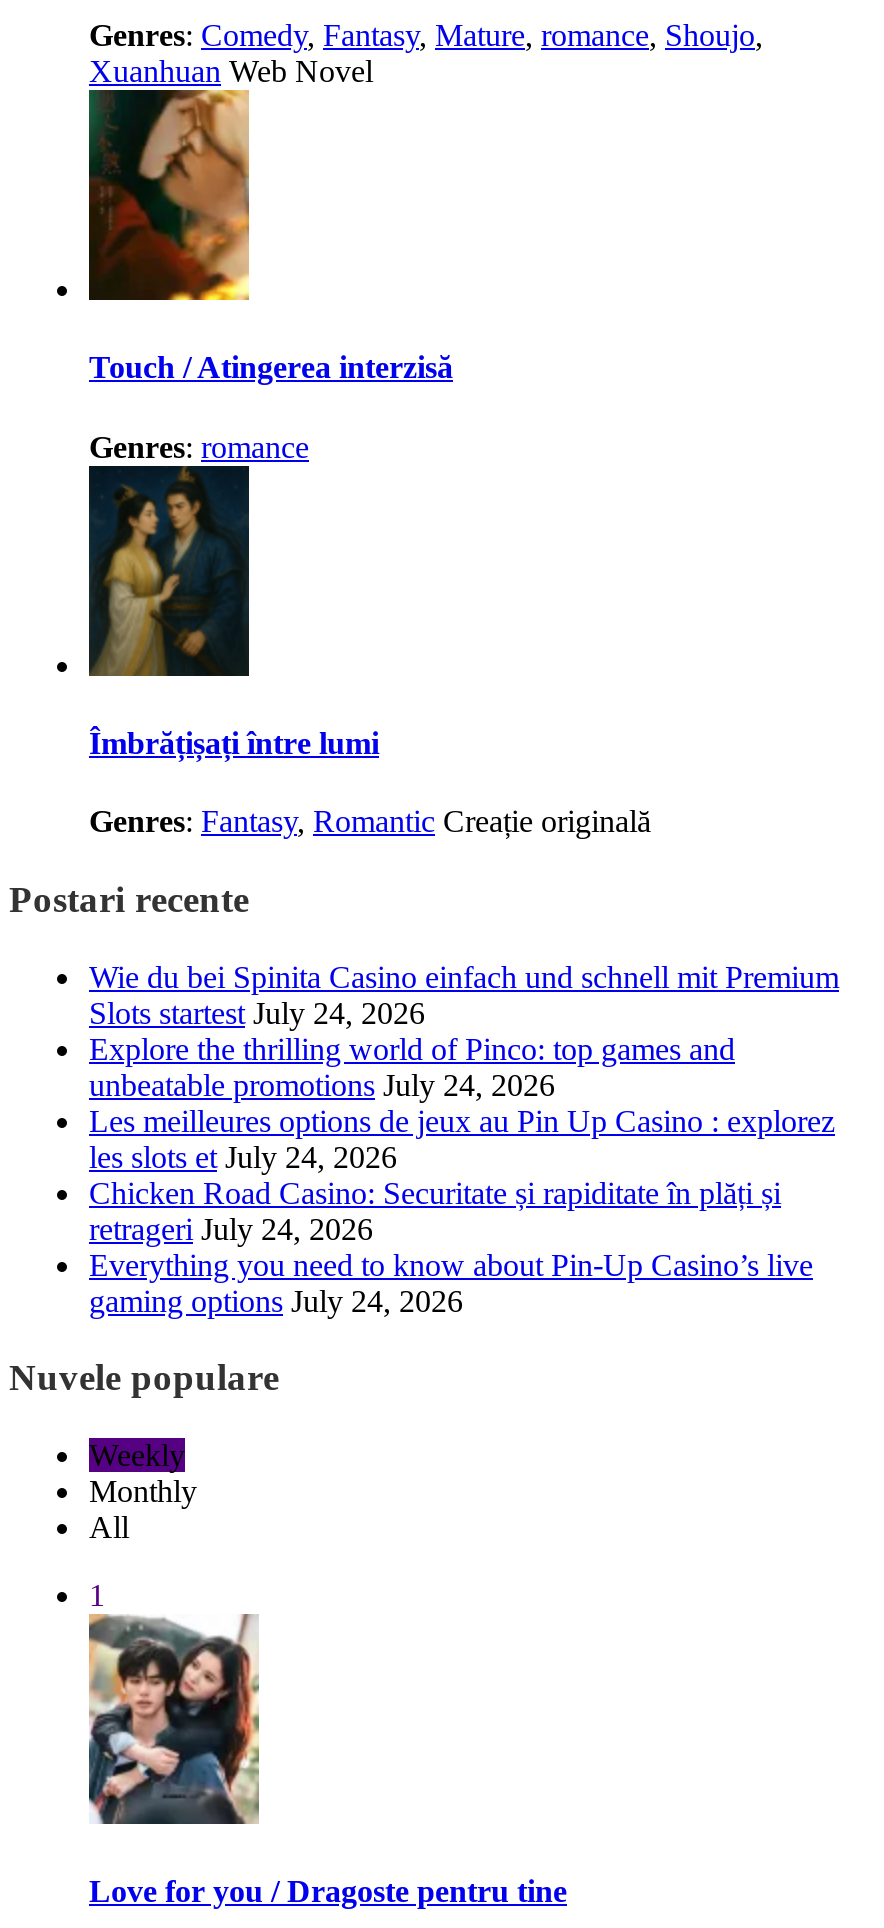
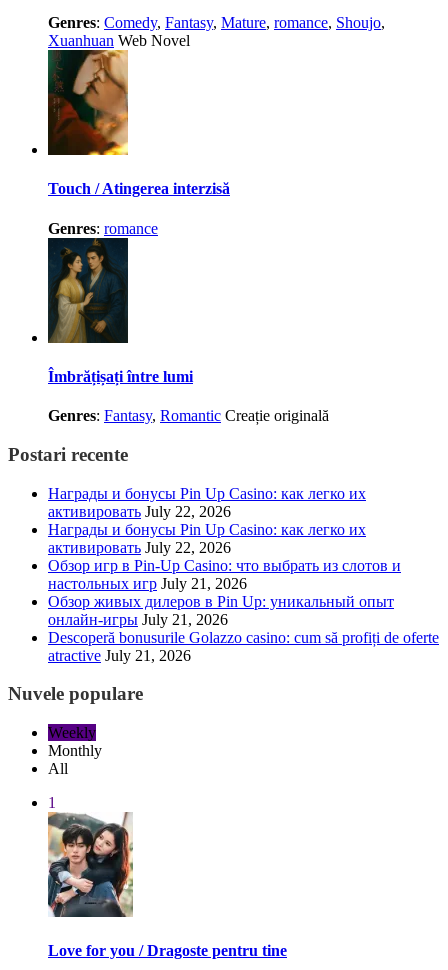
- Wie du bei Spinita Casino einfach und schnell mit Premium
- Slots startest July 24, 2026
- Explore the thrilling world of Pinco: top games and
- unbeatable promotions July 24, 2026
- Les meilleures options de jeux au Pin Up Casino : explorez
- les slots et July 24, 2026
- Chicken Road Casino: Securitate și rapiditate în plăți și
- retrageri July 24, 2026
- Everything you need to know about Pin-Up Casino’s live
- gaming options July 24, 2026
+ Награды и бонусы Pin Up Casino: как легко их
+ активировать July 22, 2026
+ Награды и бонусы Pin Up Casino: как легко их
+ активировать July 22, 2026
+ Обзор игр в Pin-Up Casino: что выбрать из слотов и
+ настольных игр July 21, 2026
+ Обзор живых дилеров в Pin Up: уникальный опыт
+ онлайн-игры July 21, 2026
+ Descoperă bonusurile Golazzo casino: cum să profiți de oferte
+ atractive July 21, 2026
